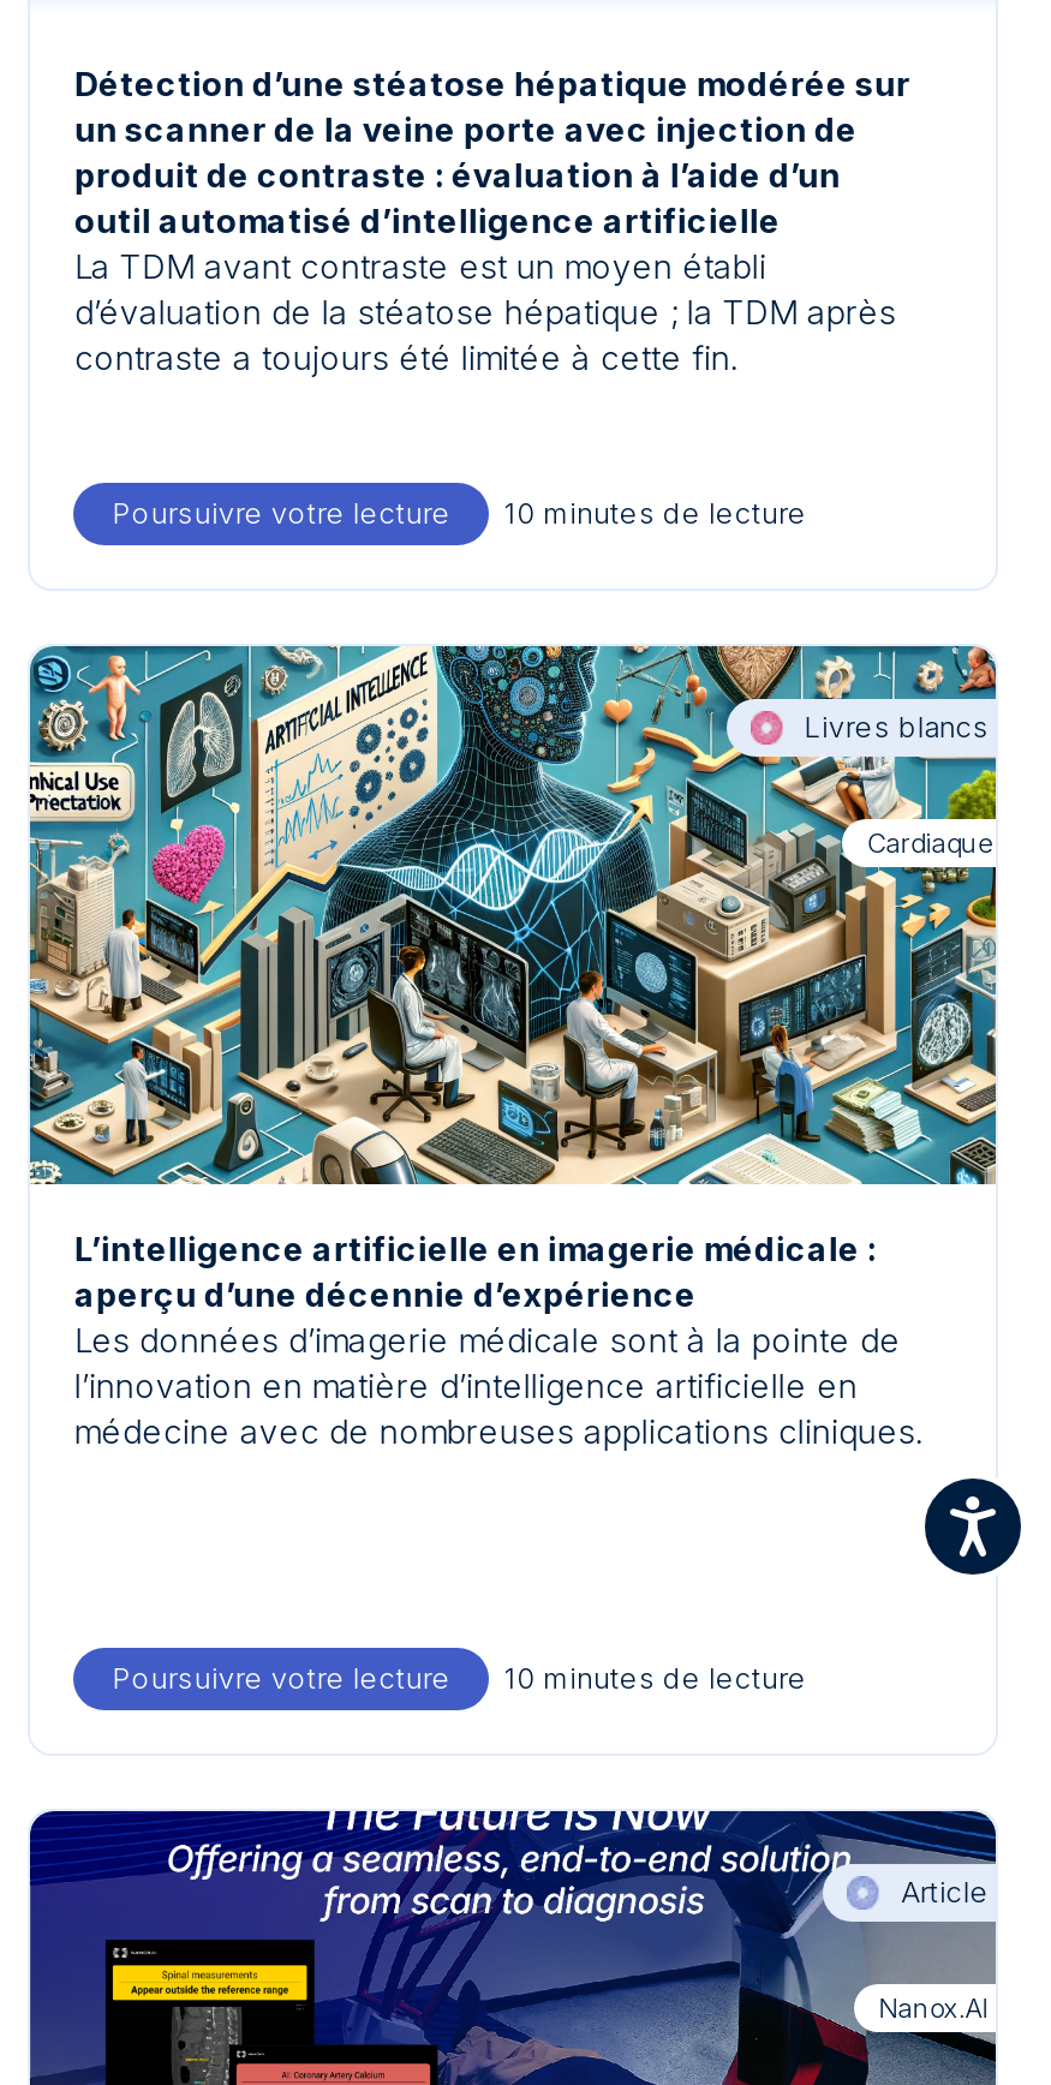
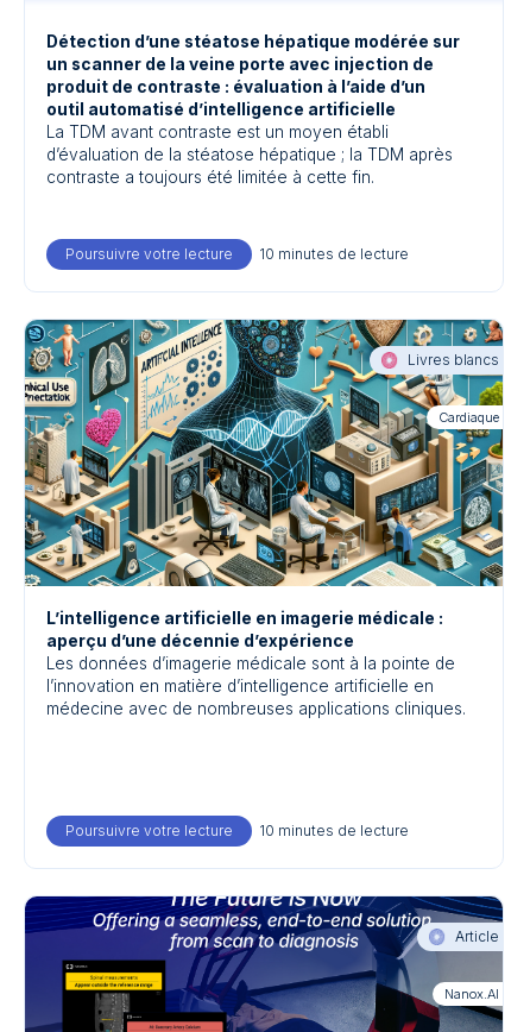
- [image]
